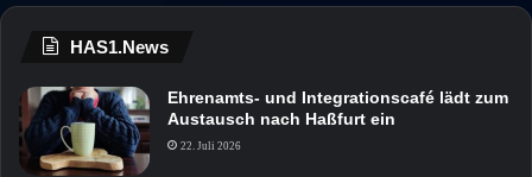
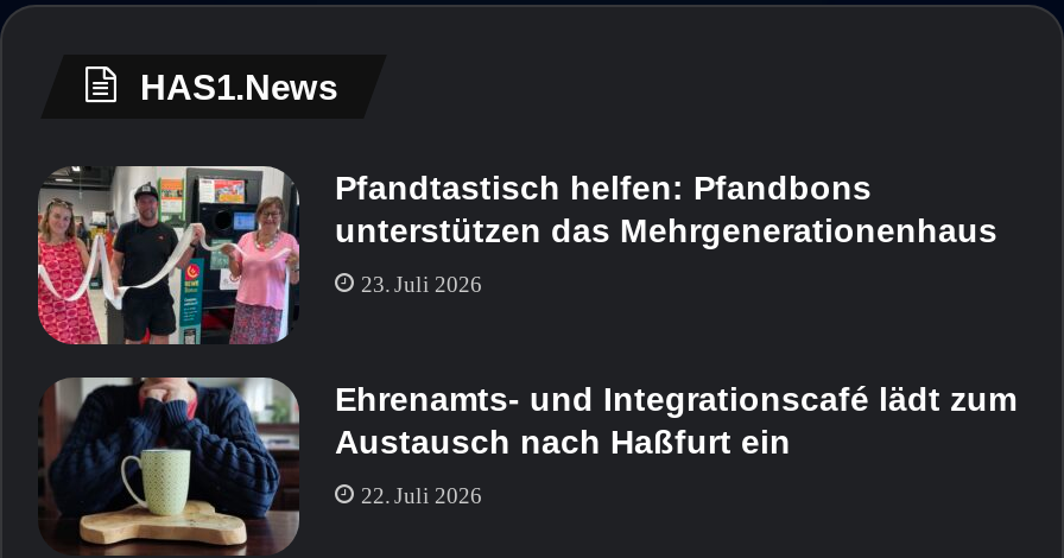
+ [image]
+ Pfandtastisch helfen: Pfandbons
+ unterstützen das Mehrgenerationenhaus
+ 23. Juli 2026
